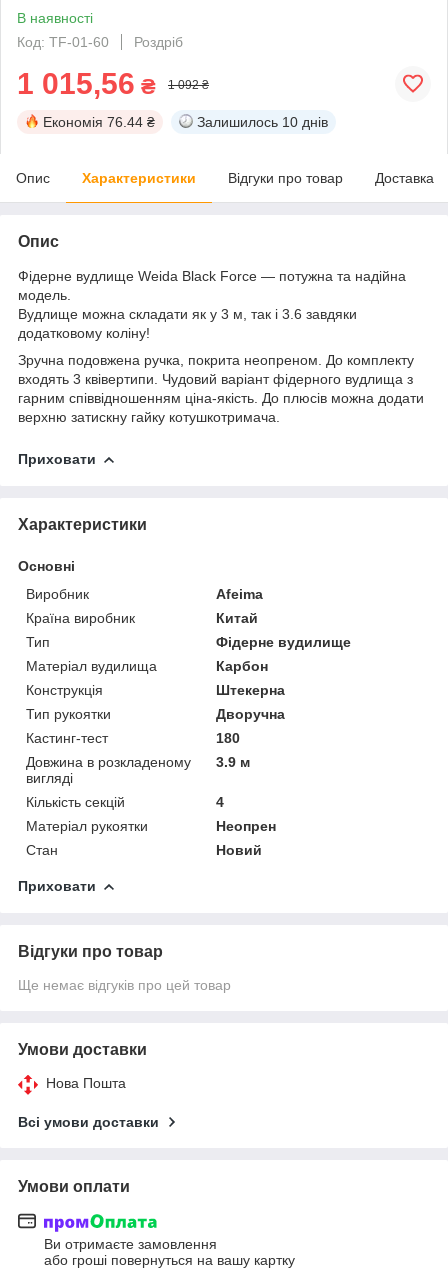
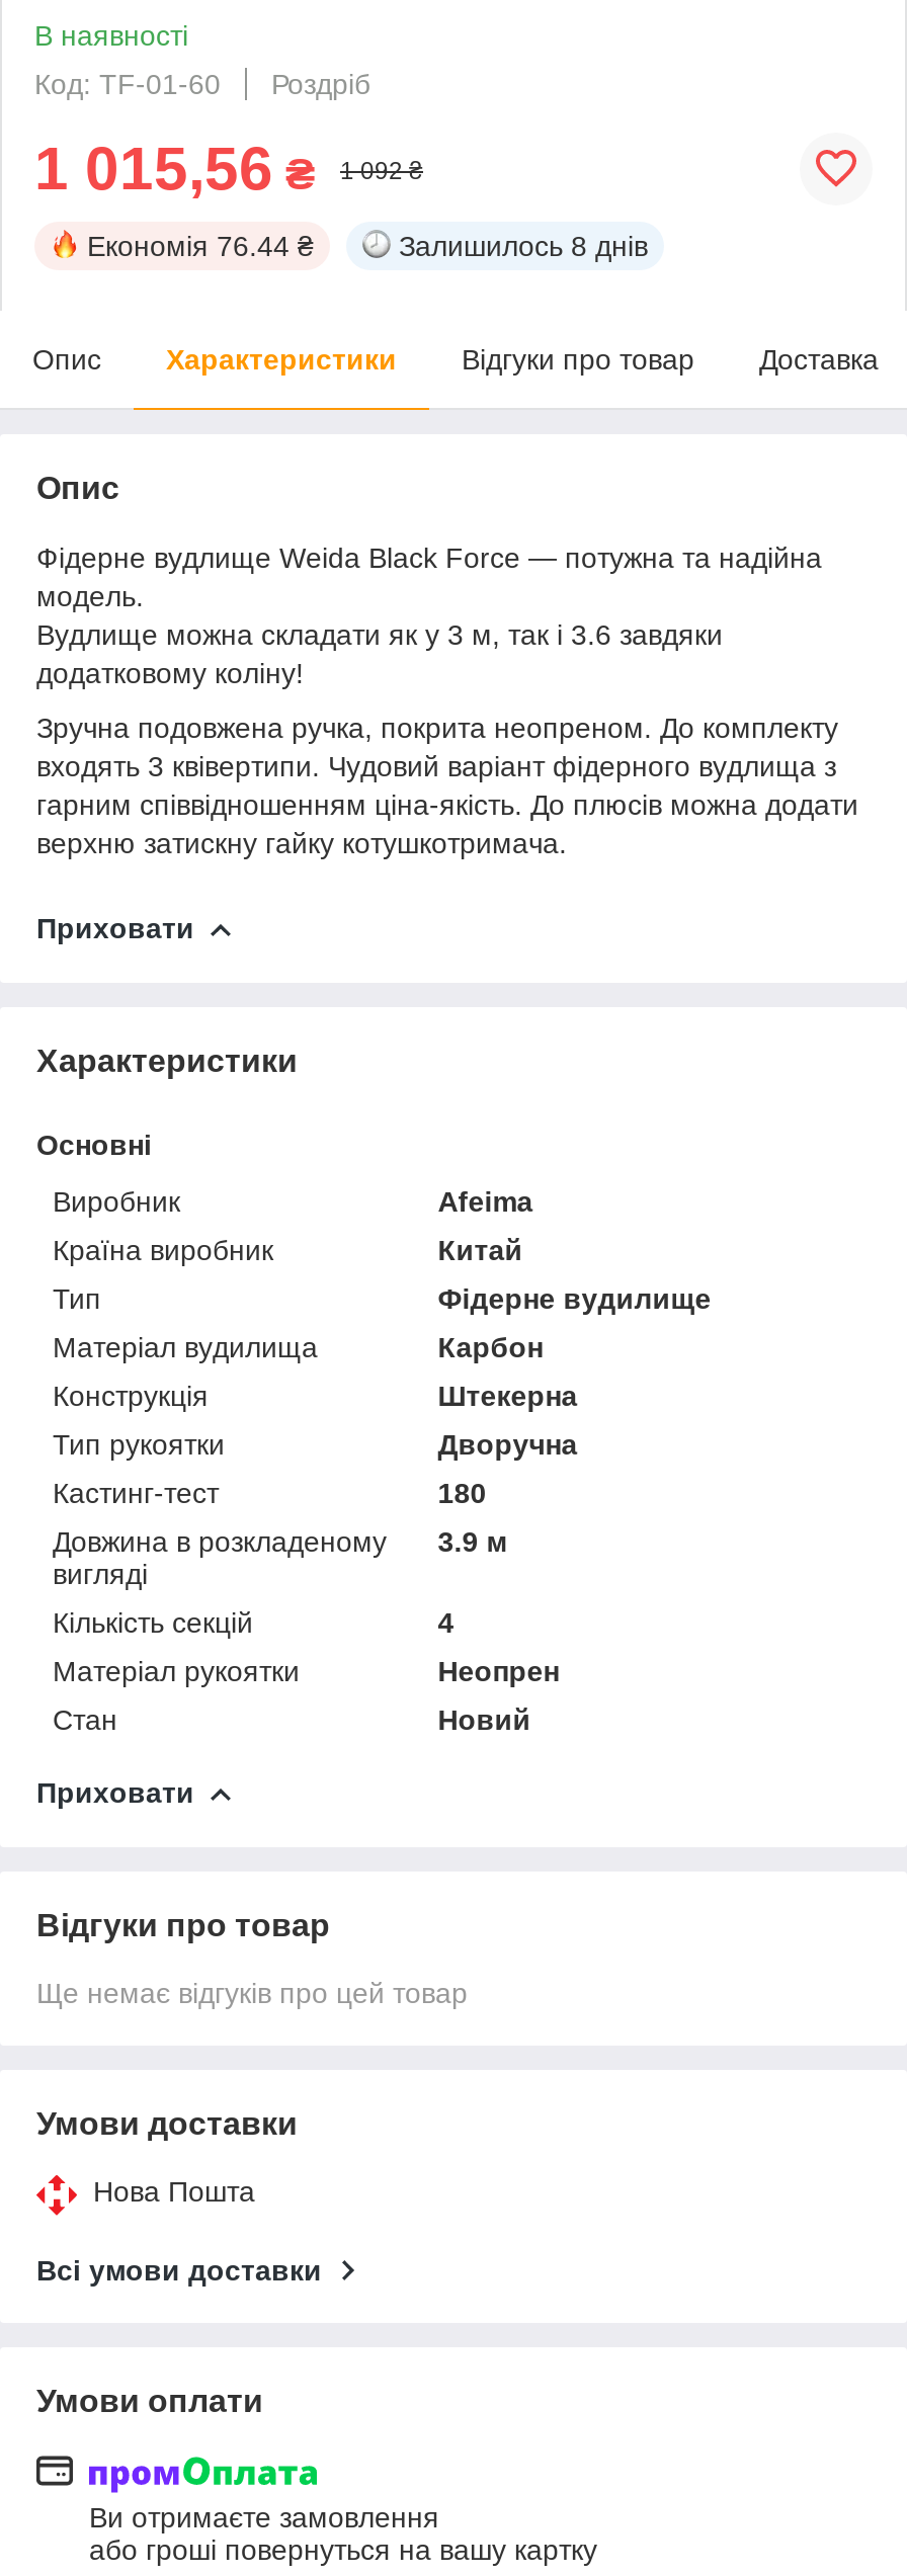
- Залишилось 10 днів
+ Залишилось 8 днів
